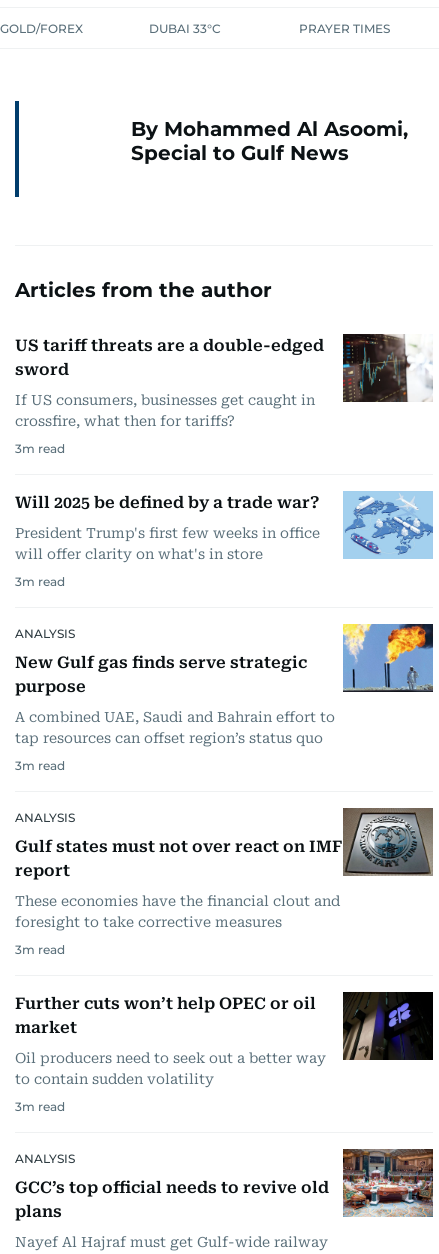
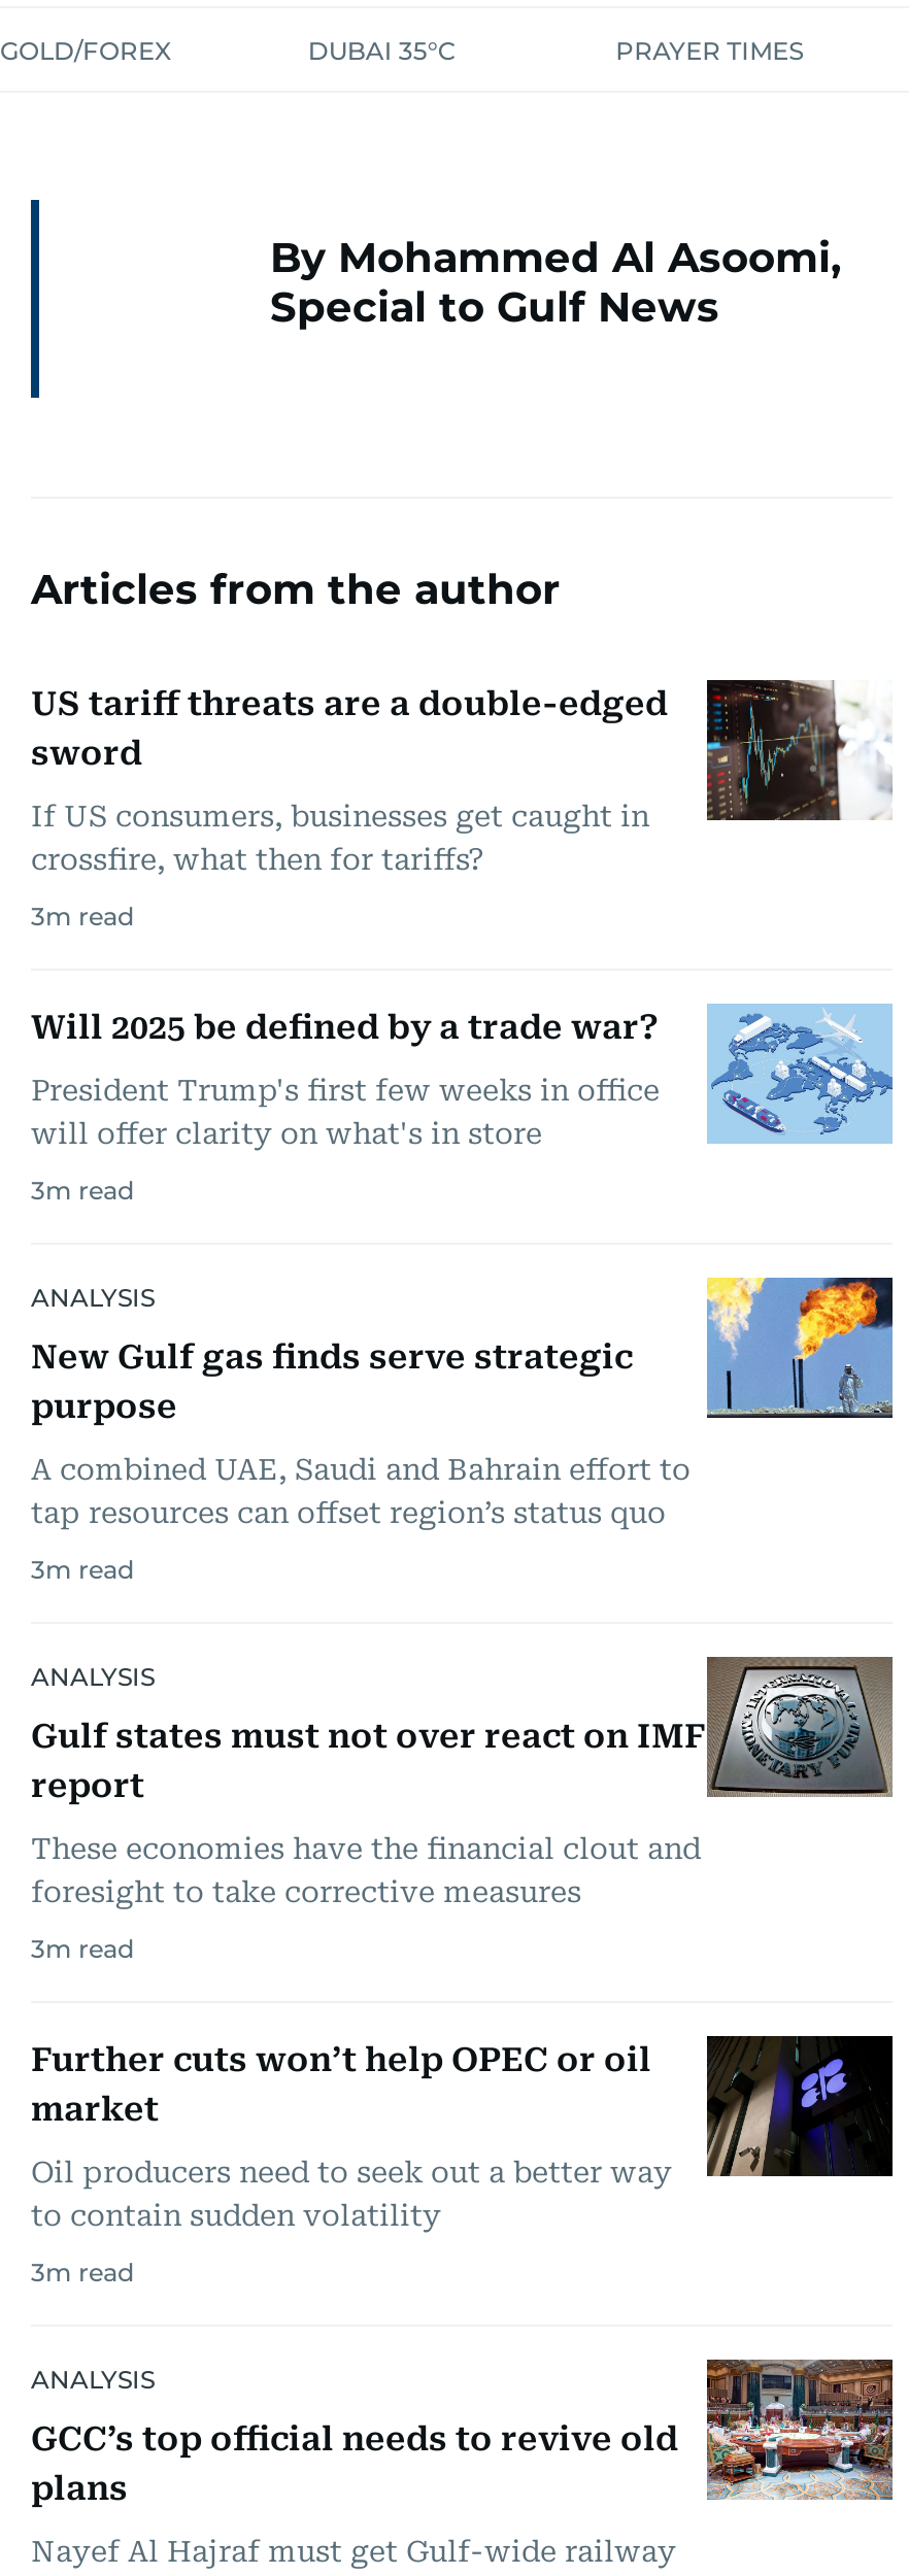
- DUBAI 33°C
+ DUBAI 35°C
